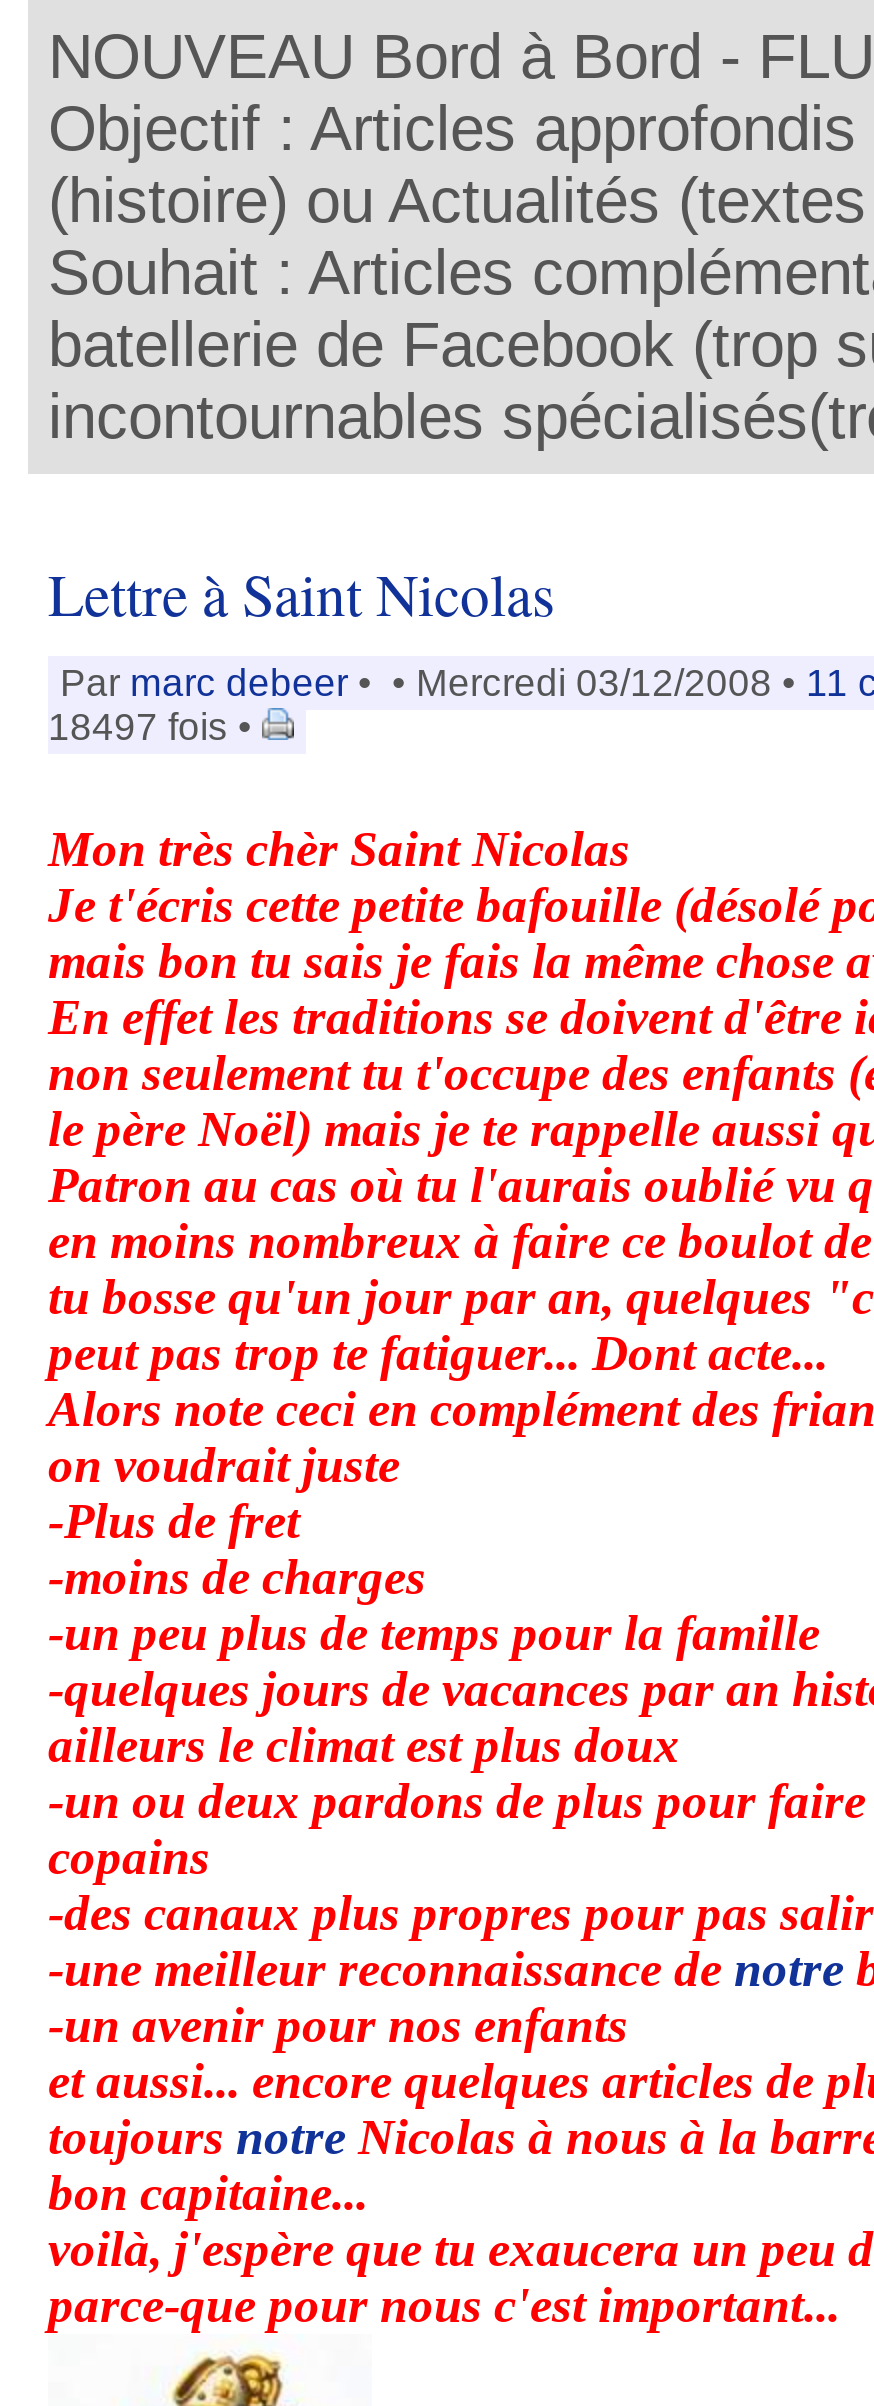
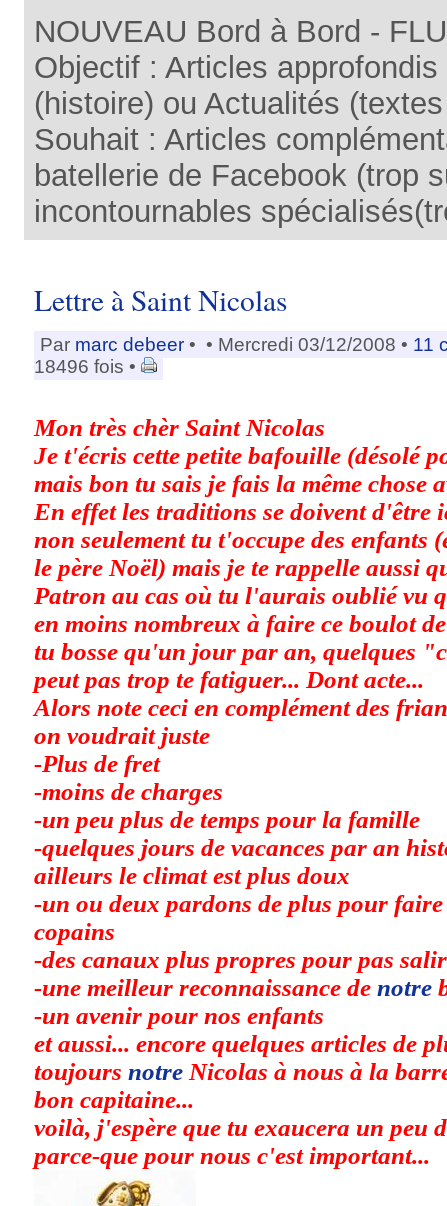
- 18497 fois •
+ 18496 fois •
